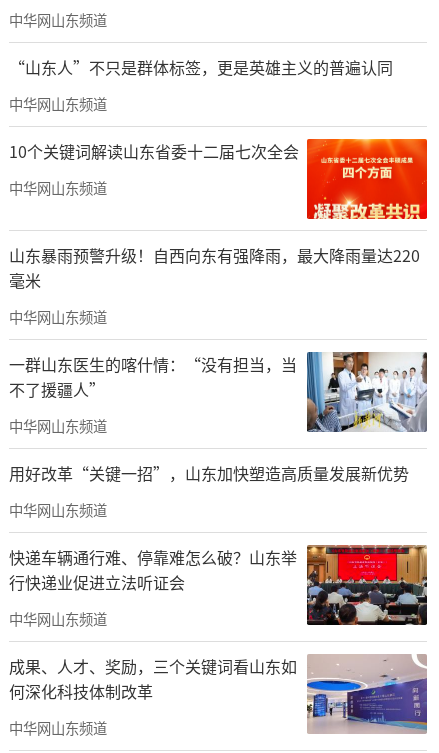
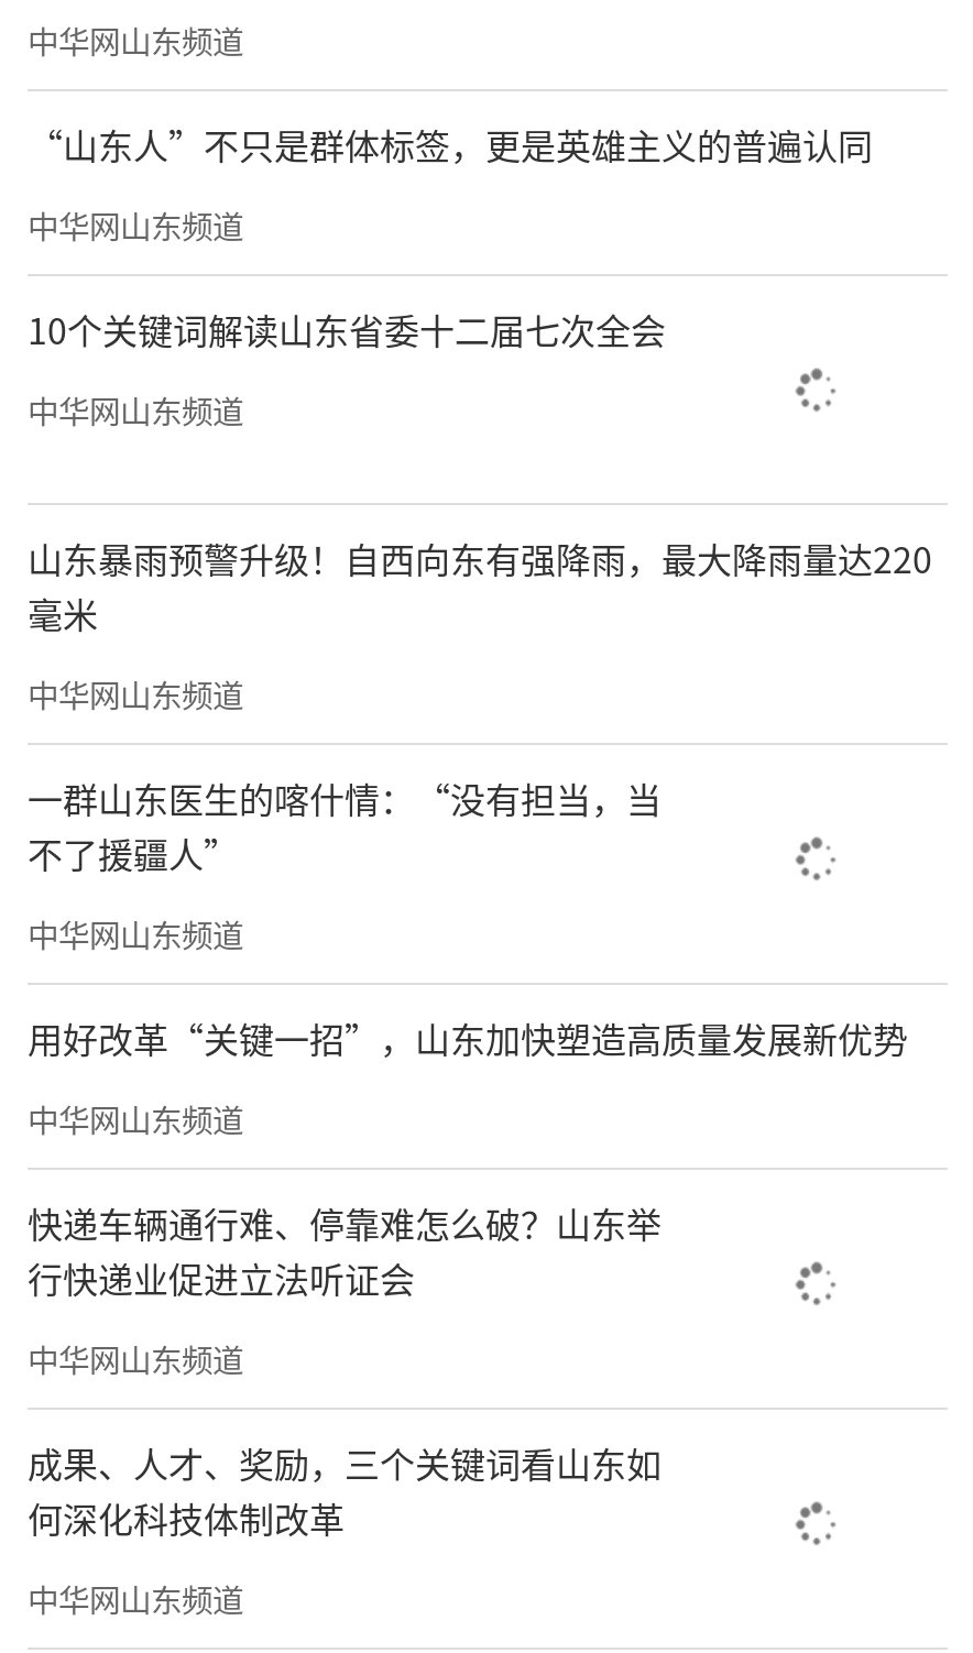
- [image]

- [image]

- [image]

- [image]
